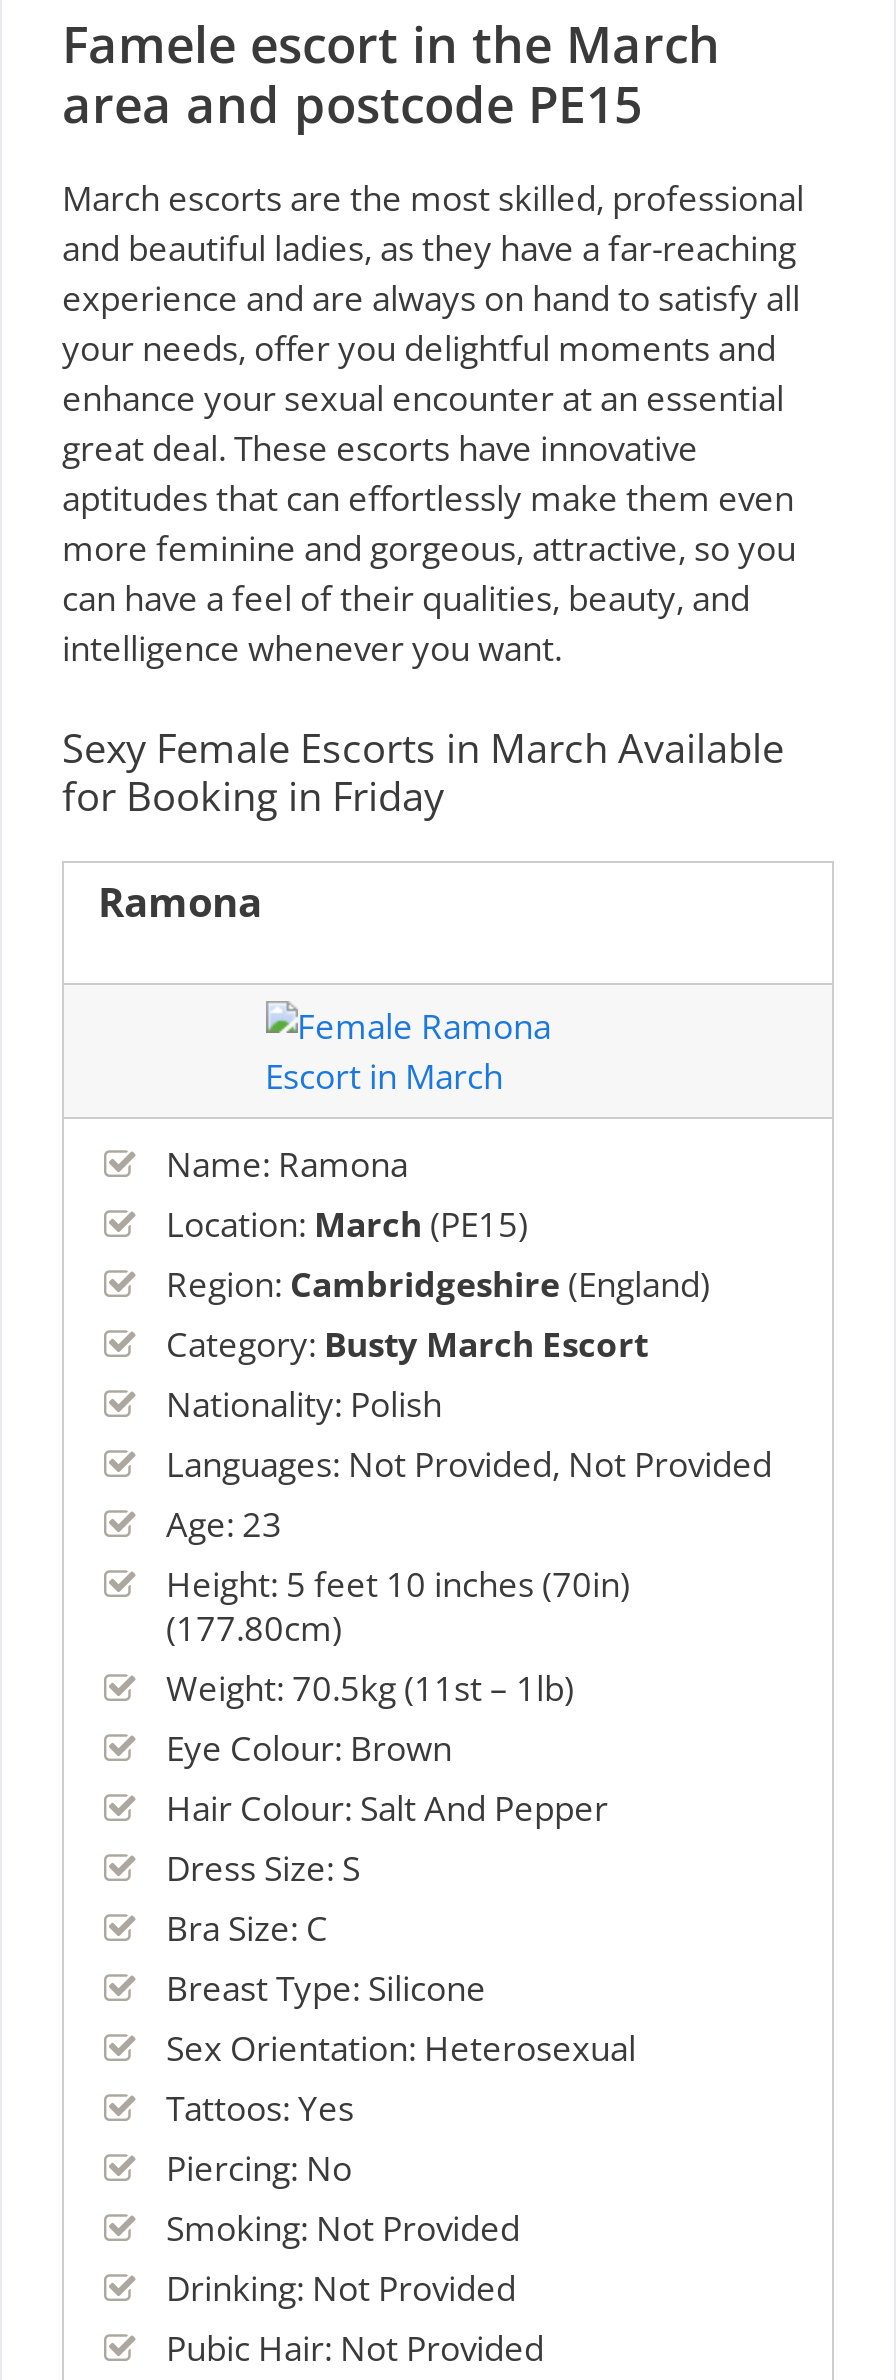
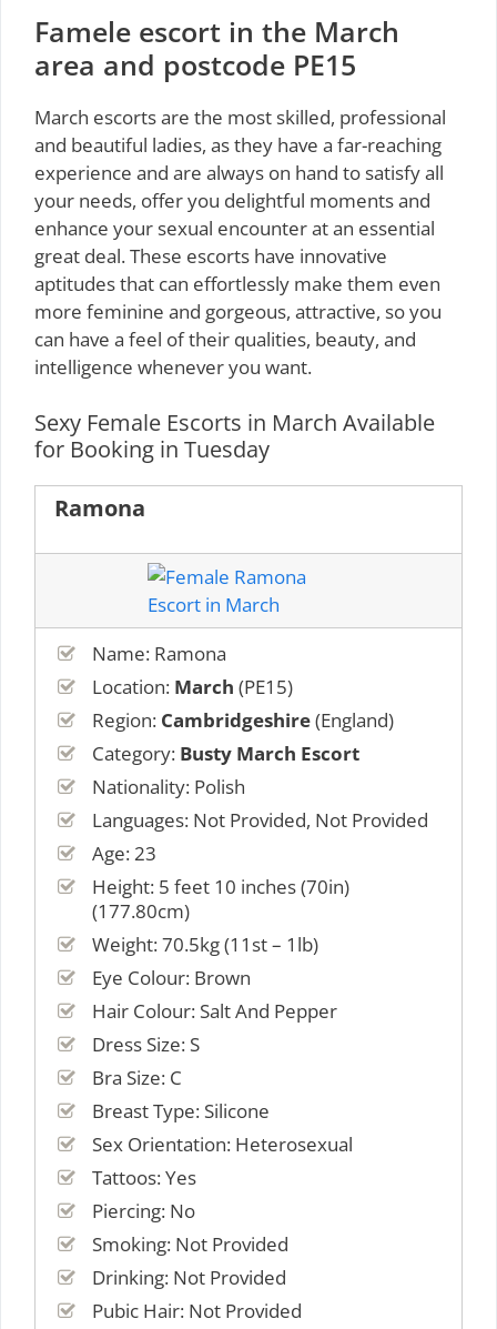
- for Booking in Friday
+ for Booking in Tuesday
